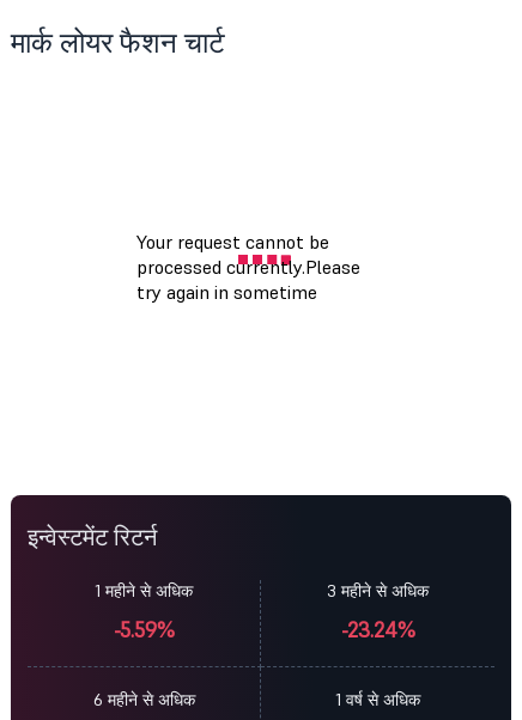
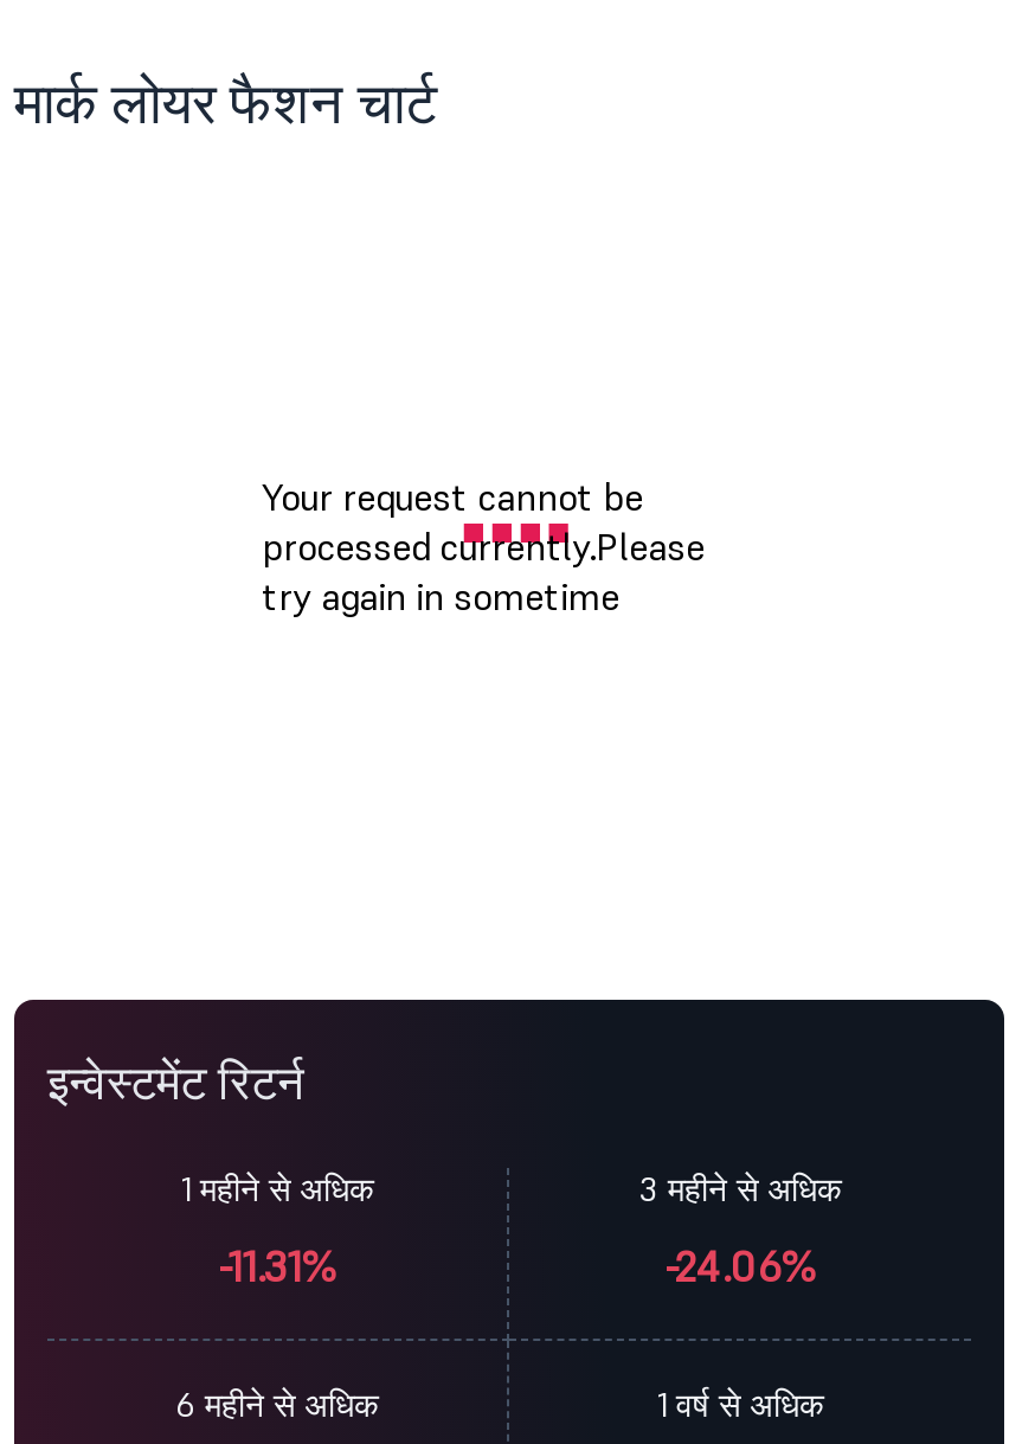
- -5.59%
+ -11.31%

- -23.24%
+ -24.06%
